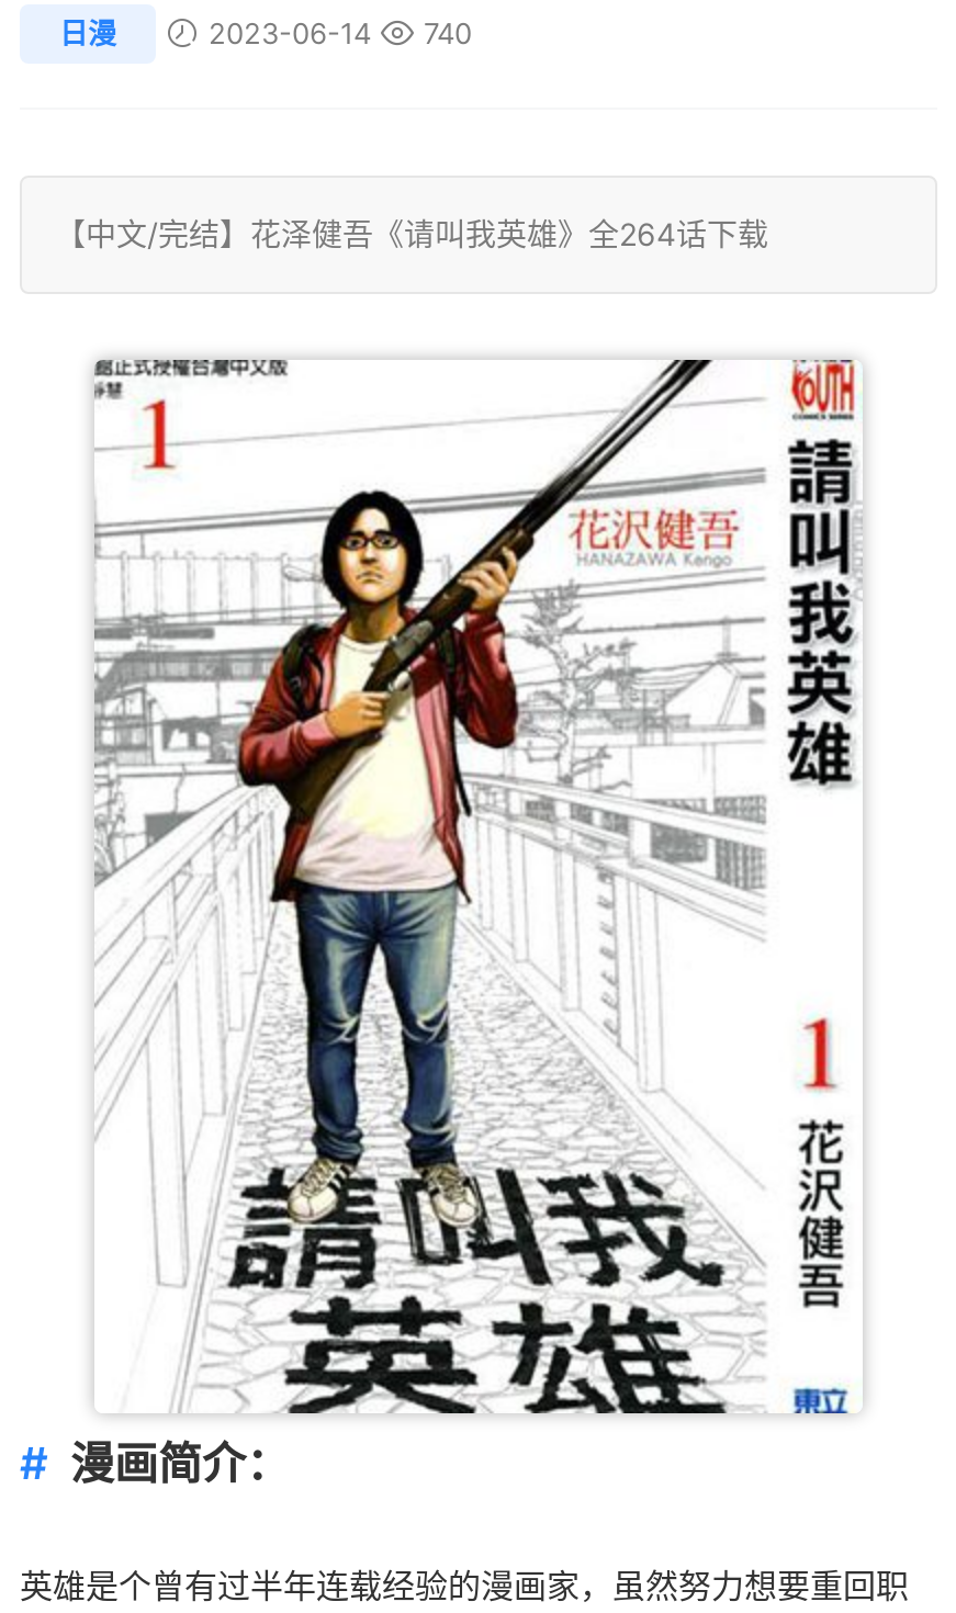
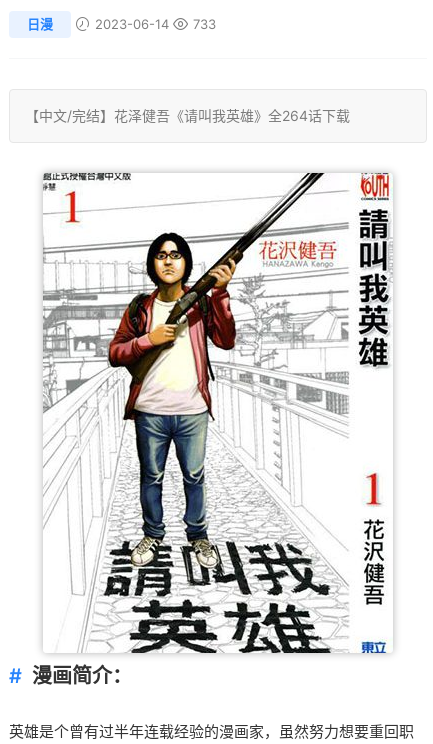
- 2023-06-14 740
+ 2023-06-14 733
